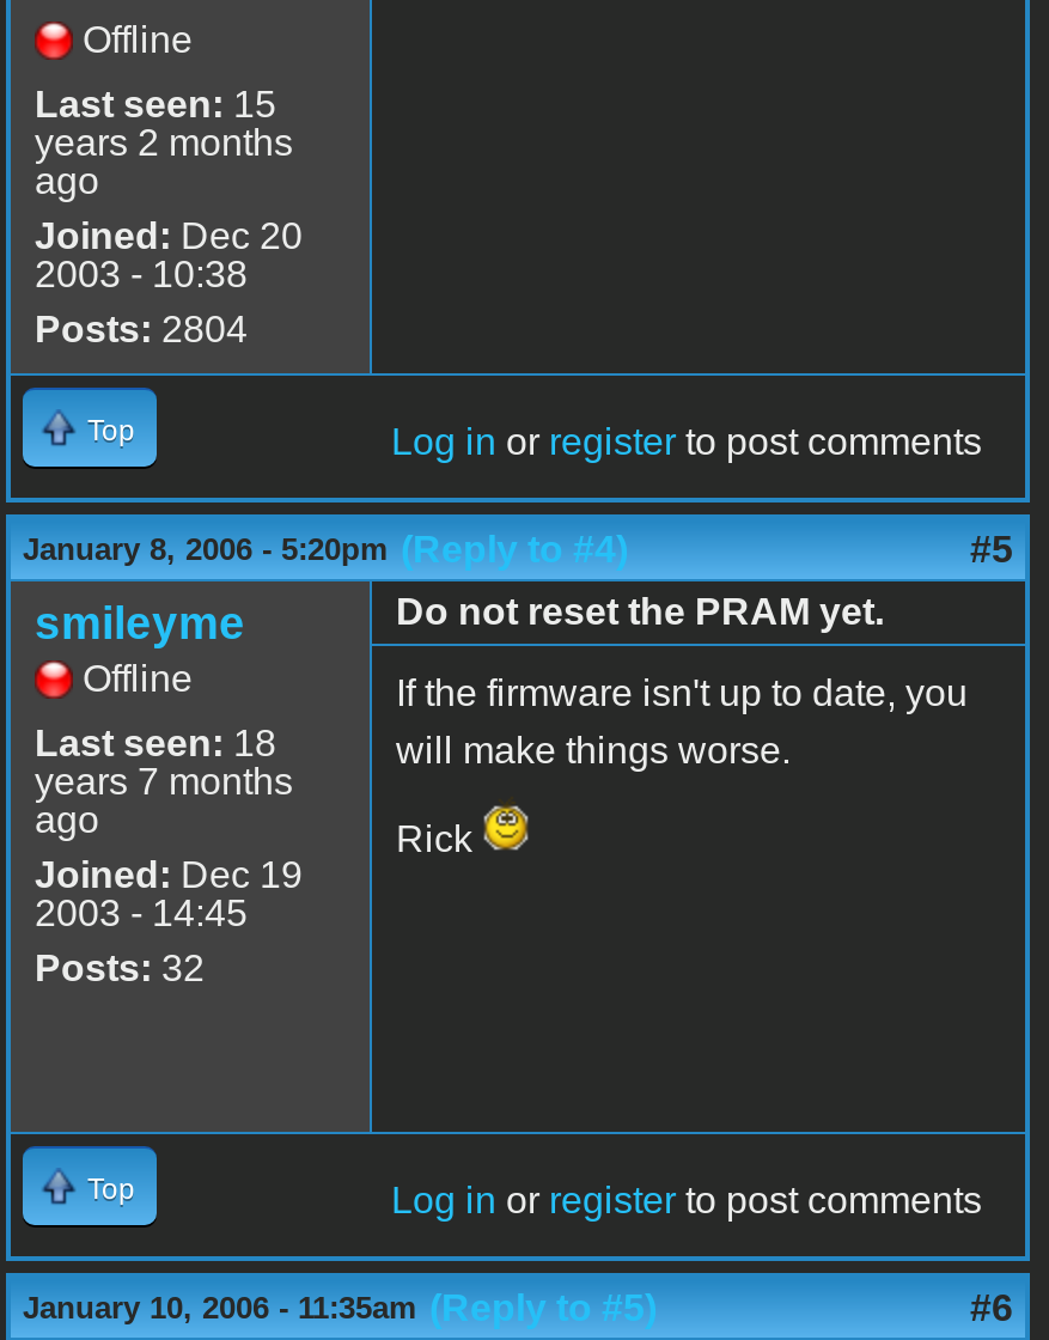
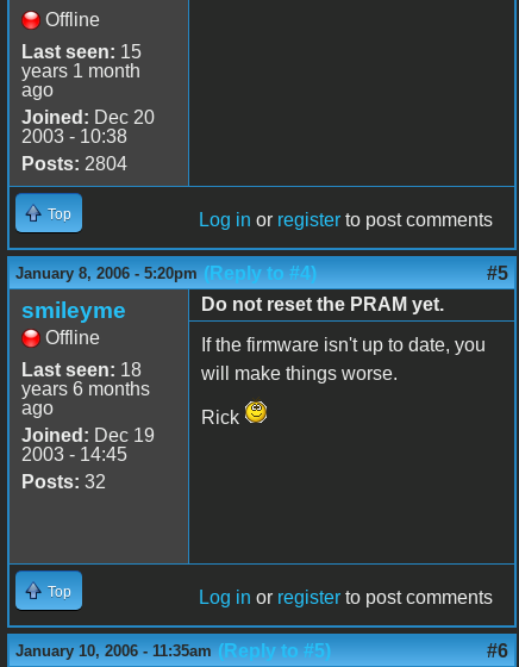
- years 2 months
+ years 1 month

- years 7 months
+ years 6 months
